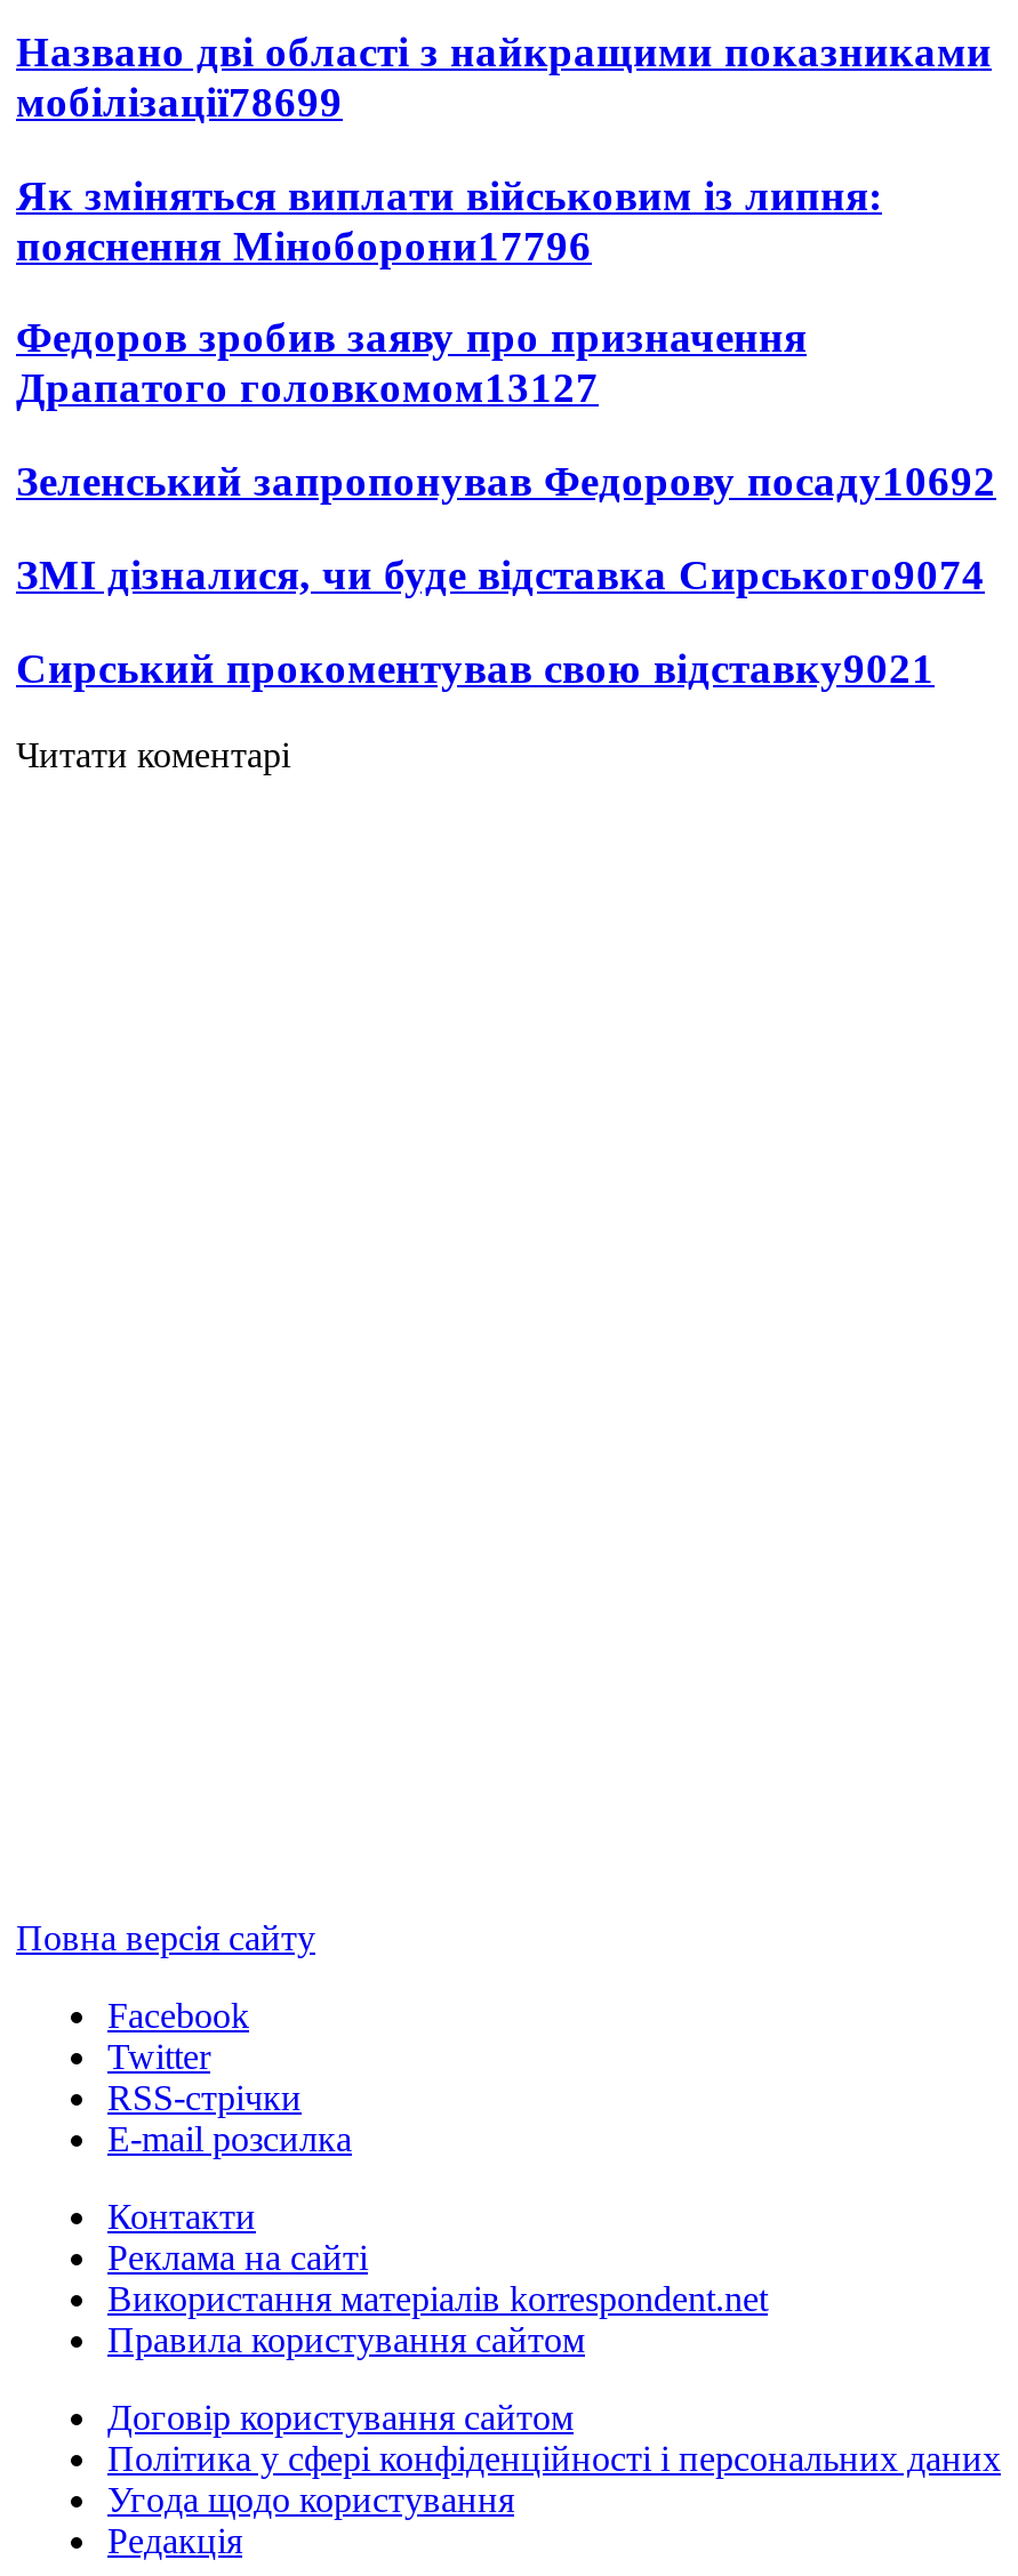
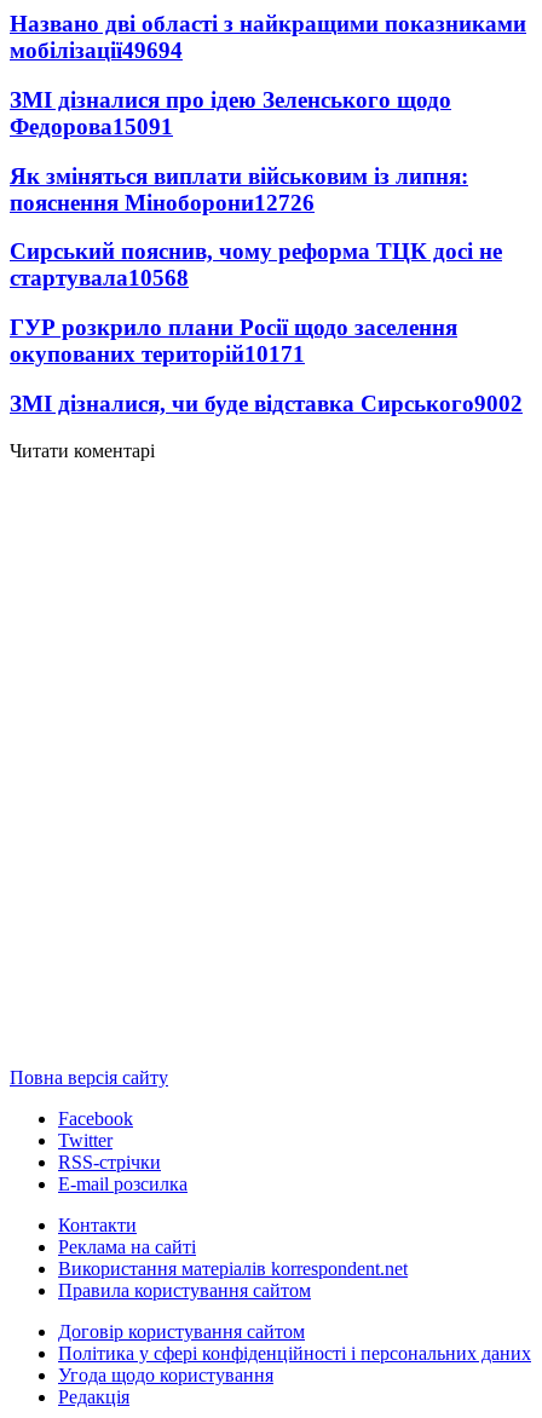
- мобілізації78699
+ мобілізації49694
+ ЗМІ дізналися про ідею Зеленського щодо
+ Федорова15091

moved down: Як зміняться виплати військовим із липня:

- пояснення Міноборони17796
- Федоров зробив заяву про призначення
- Драпатого головкомом13127
- Зеленський запропонував Федорову посаду10692
- ЗМІ дізналися, чи буде відставка Сирського9074
- Сирський прокоментував свою відставку9021
+ пояснення Міноборони12726
+ Сирський пояснив, чому реформа ТЦК досі не
+ стартувала10568
+ ГУР розкрило плани Росії щодо заселення
+ окупованих територій10171
+ ЗМІ дізналися, чи буде відставка Сирського9002
